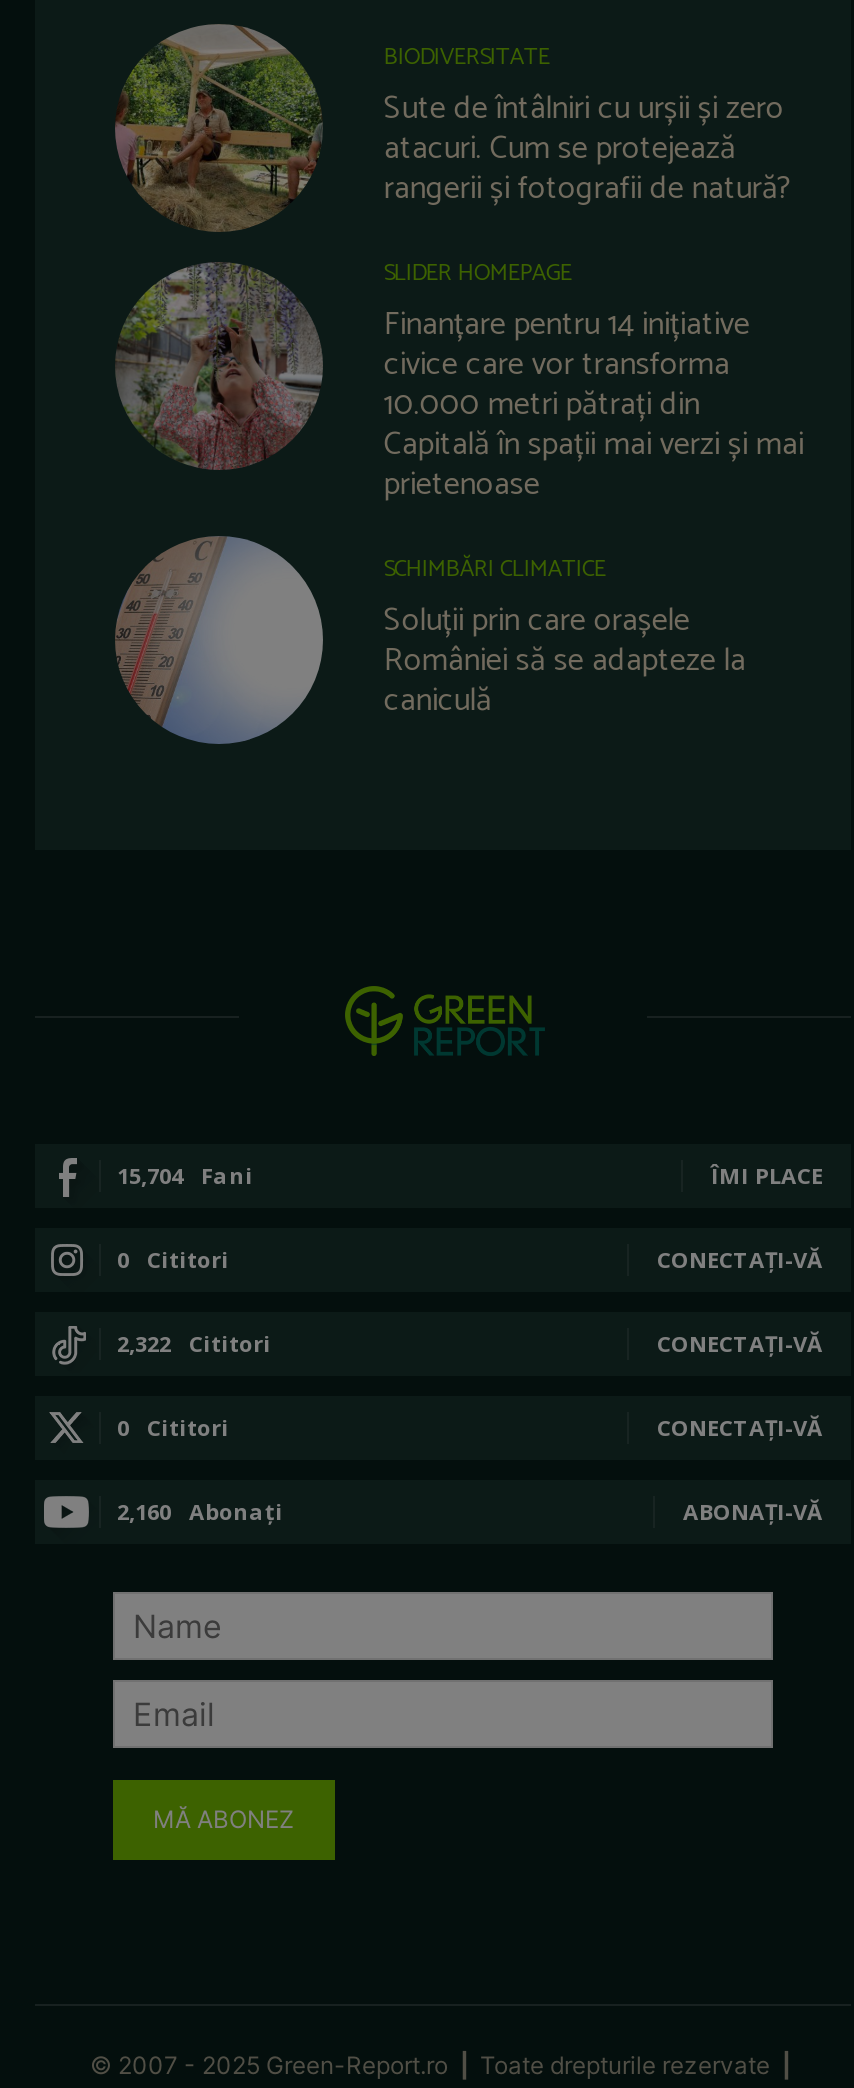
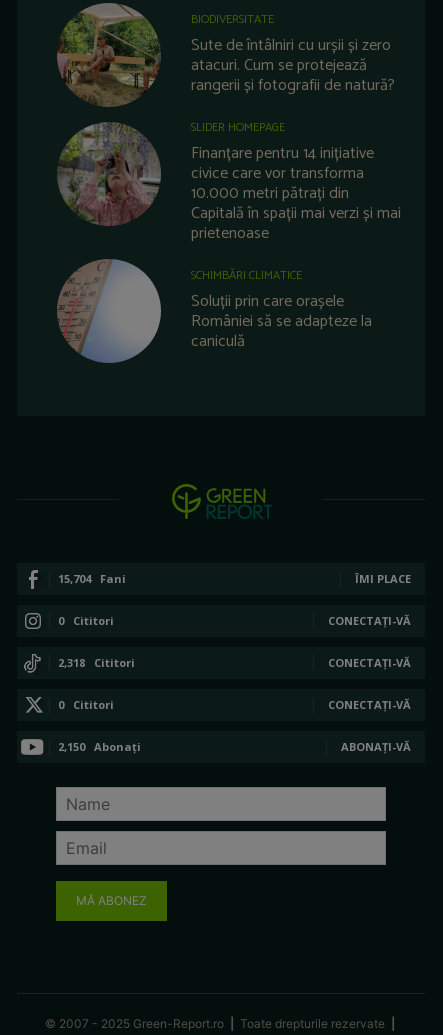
- 2,322 Cititori
+ 2,318 Cititori

- 2,160 Abonați
+ 2,150 Abonați
